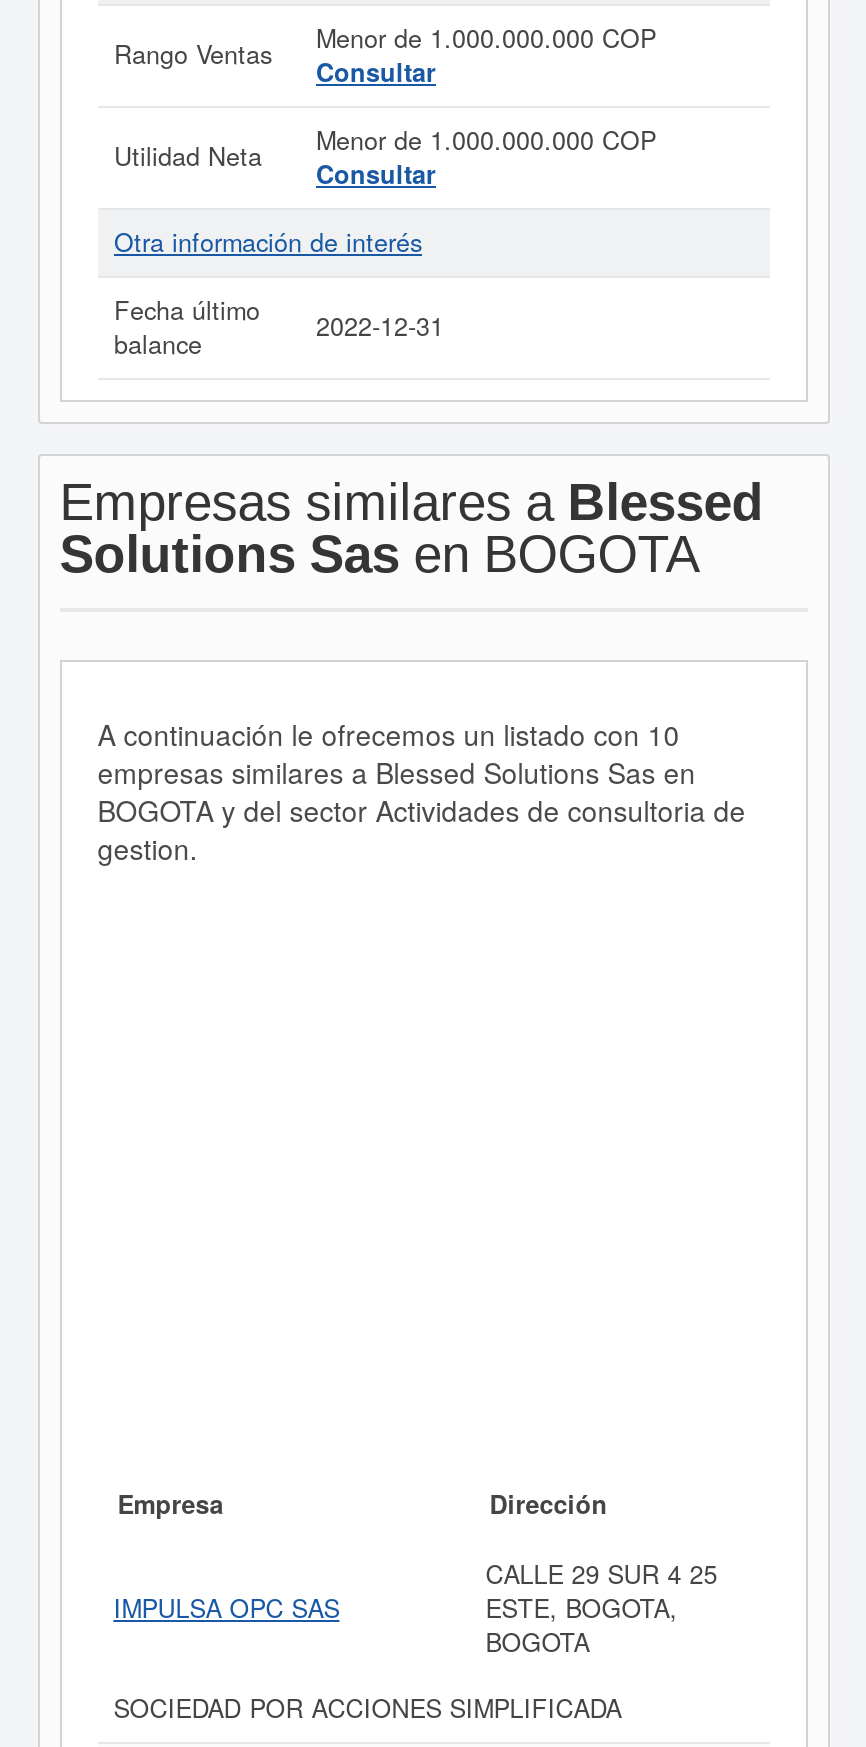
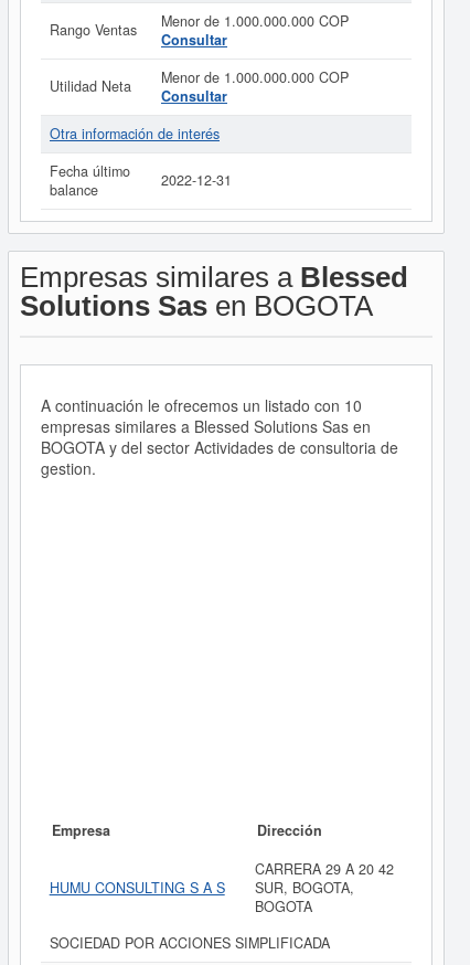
- CALLE 29 SUR 4 25
- ESTE, BOGOTA,
+ CARRERA 29 A 20 42
+ SUR, BOGOTA,

- IMPULSA OPC SAS
+ HUMU CONSULTING S A S
